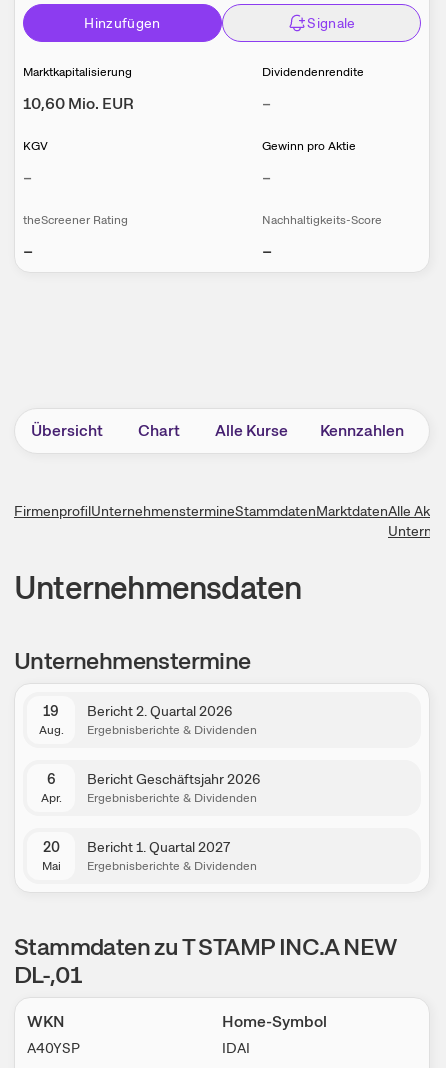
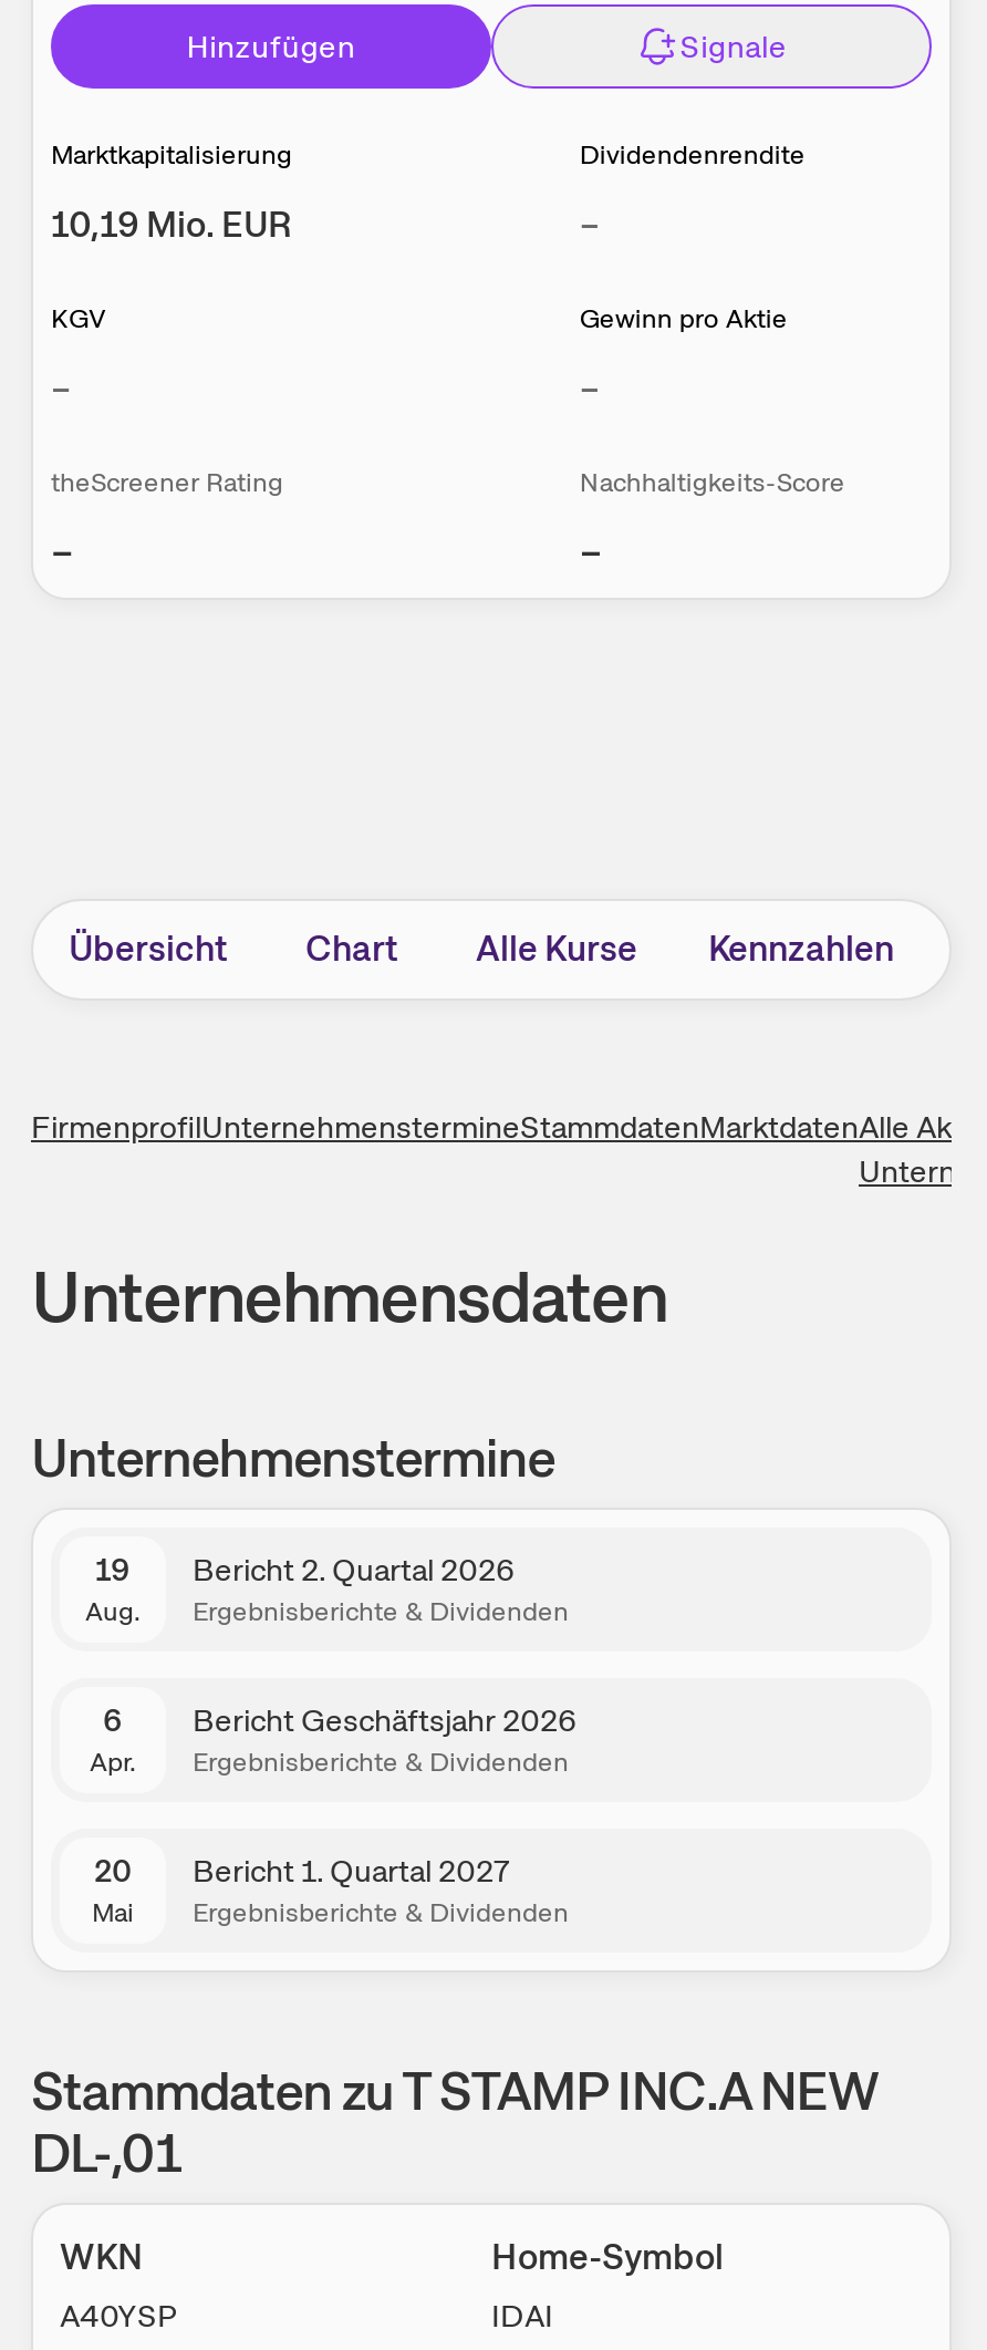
- 10,60 Mio. EUR
+ 10,19 Mio. EUR
